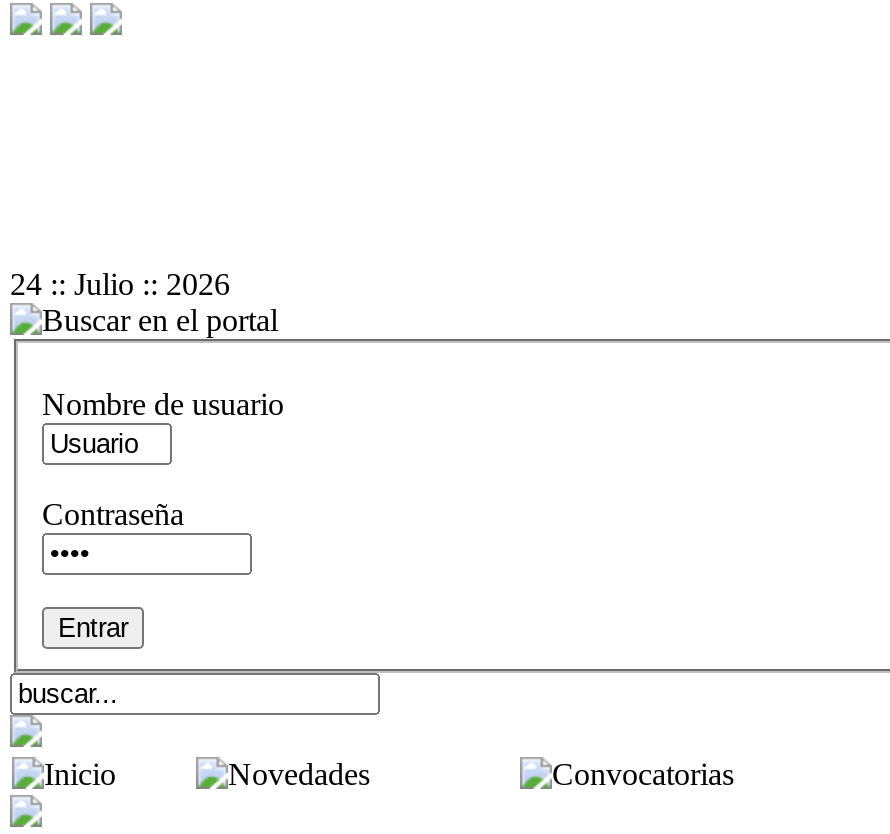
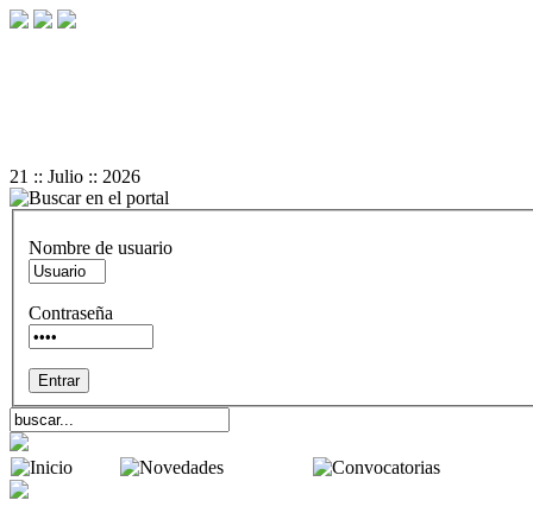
- 24 :: Julio :: 2026
+ 21 :: Julio :: 2026
